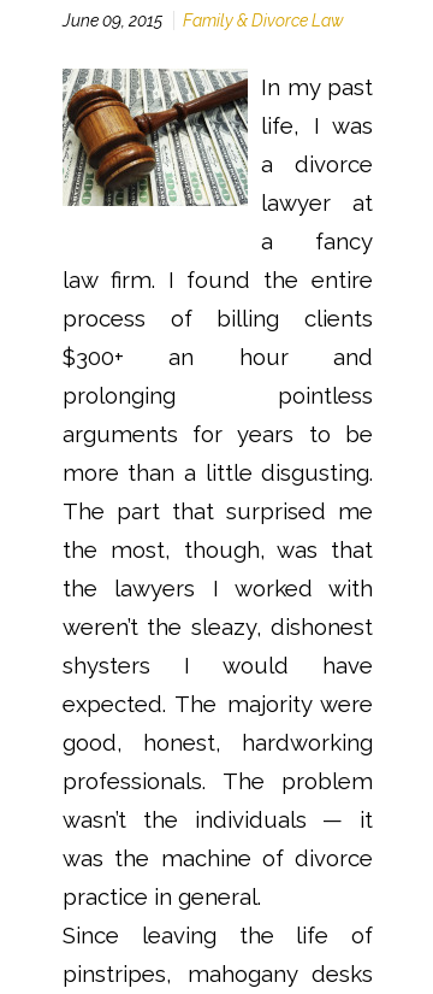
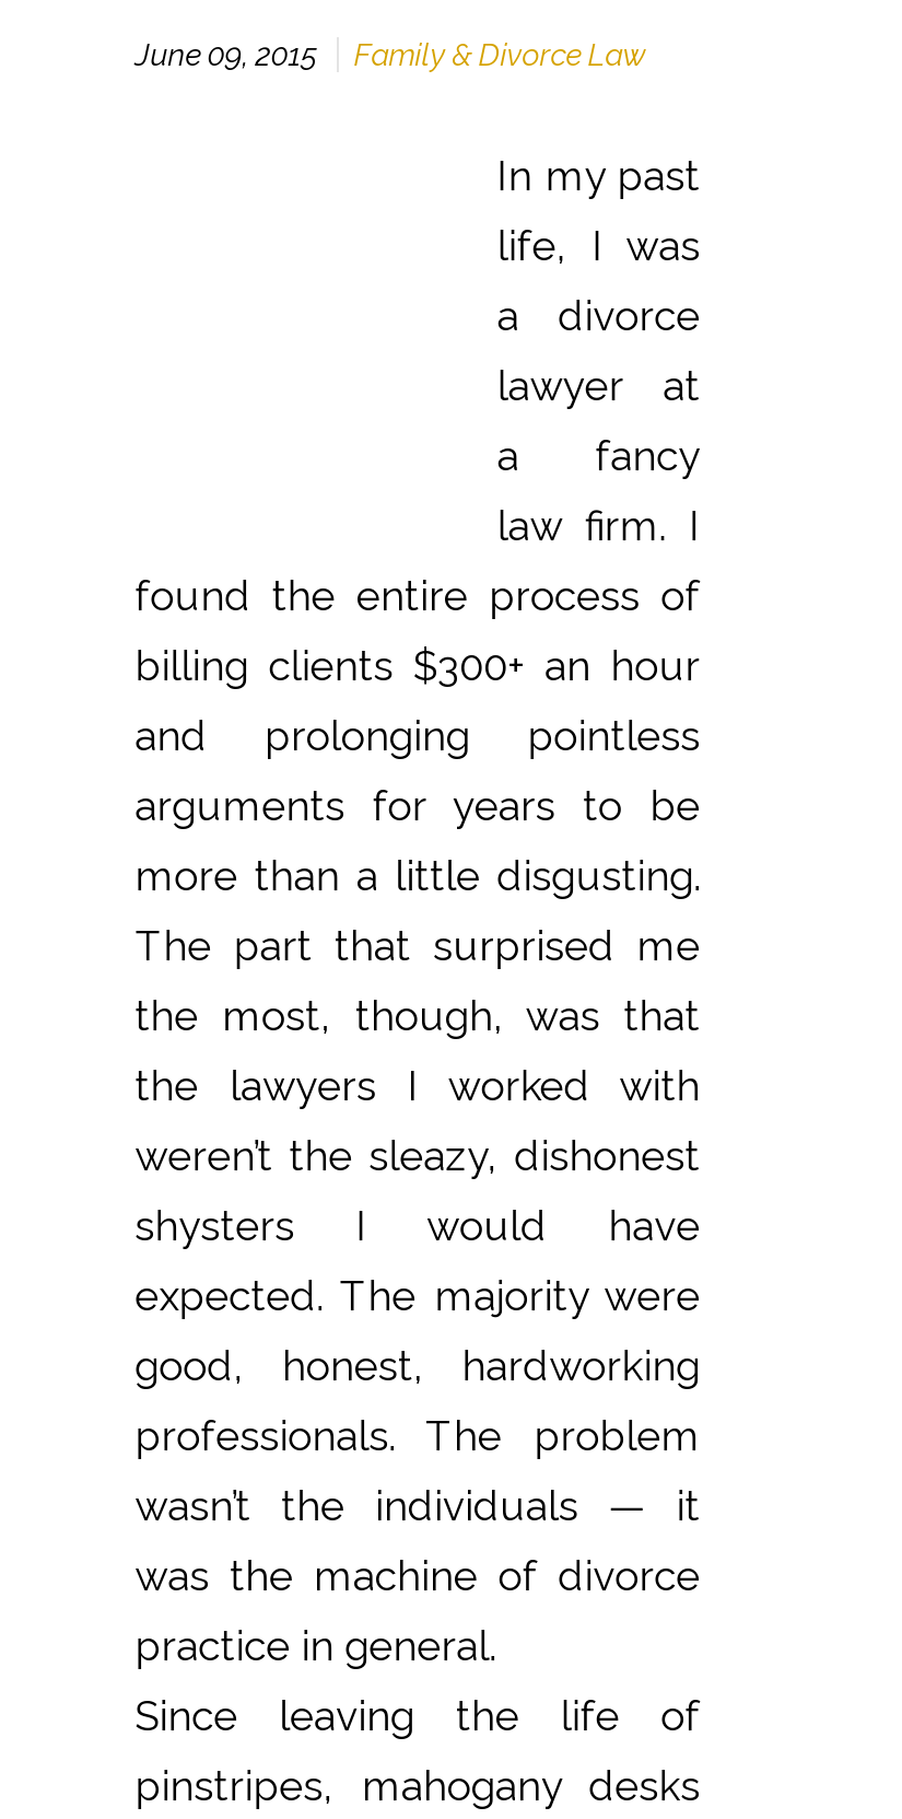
- [image]
